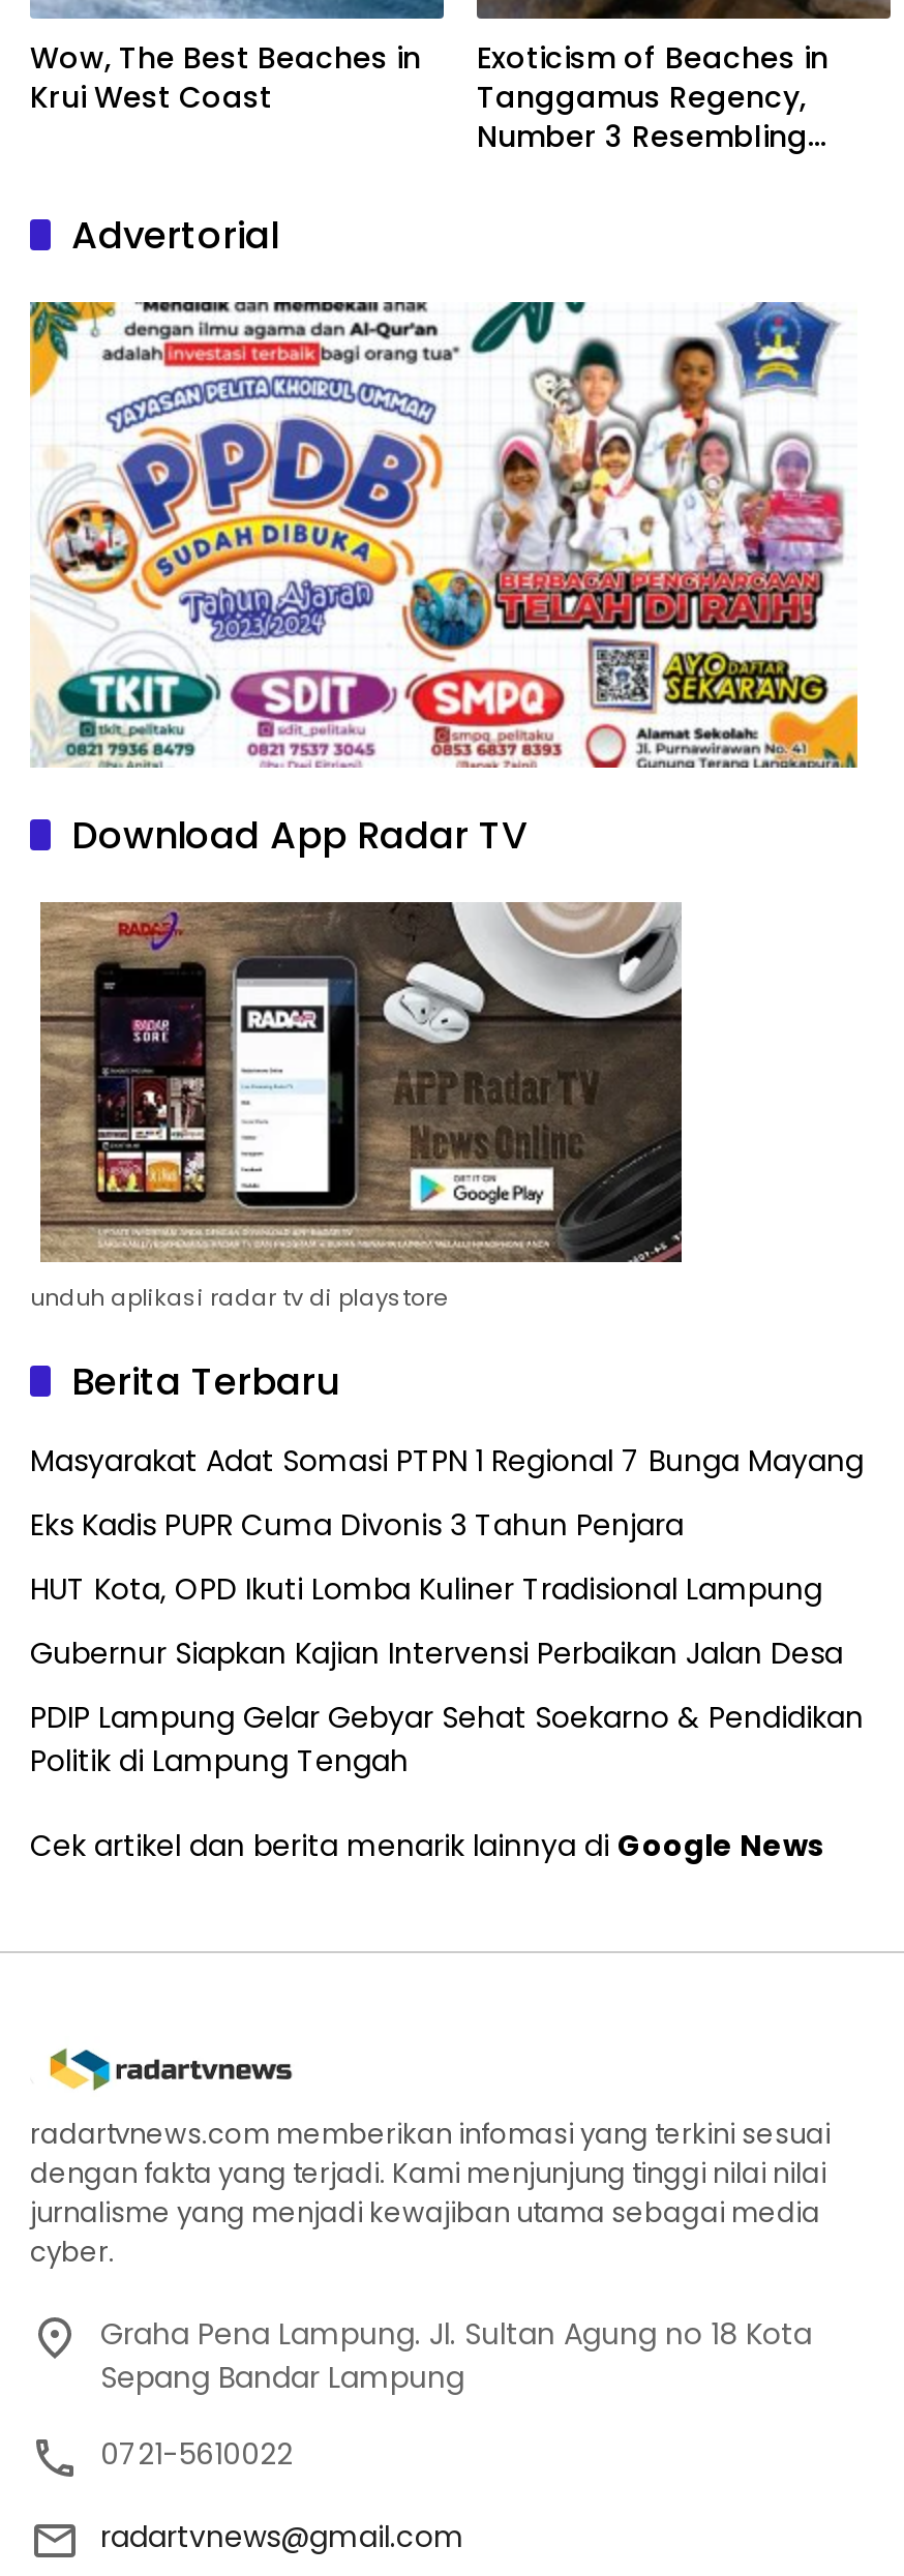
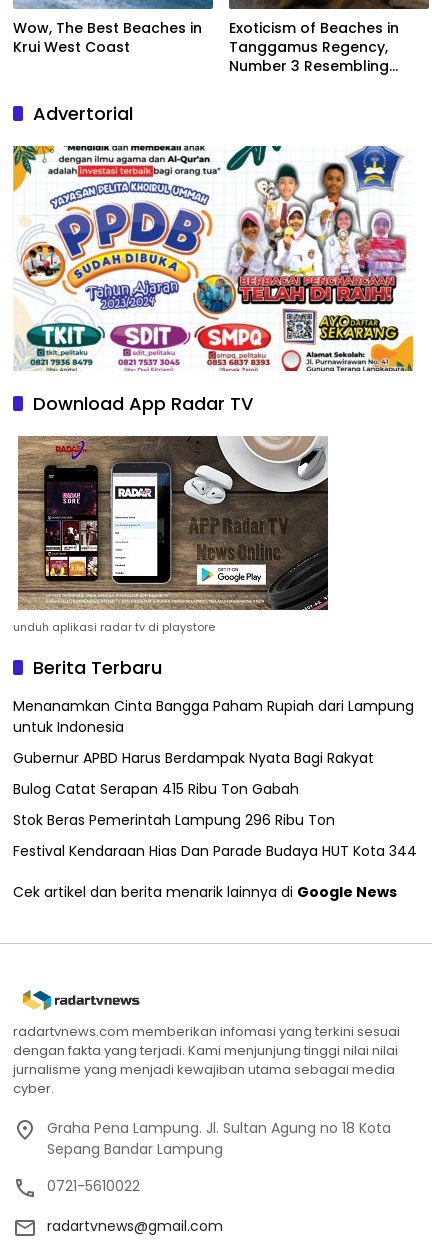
- Masyarakat Adat Somasi PTPN 1 Regional 7 Bunga Mayang
+ Menanamkan Cinta Bangga Paham Rupiah dari Lampung
+ untuk Indonesia

- Eks Kadis PUPR Cuma Divonis 3 Tahun Penjara
+ Gubernur APBD Harus Berdampak Nyata Bagi Rakyat

- HUT Kota, OPD Ikuti Lomba Kuliner Tradisional Lampung
+ Bulog Catat Serapan 415 Ribu Ton Gabah

- Gubernur Siapkan Kajian Intervensi Perbaikan Jalan Desa
+ Stok Beras Pemerintah Lampung 296 Ribu Ton

- PDIP Lampung Gelar Gebyar Sehat Soekarno & Pendidikan
- Politik di Lampung Tengah
+ Festival Kendaraan Hias Dan Parade Budaya HUT Kota 344
